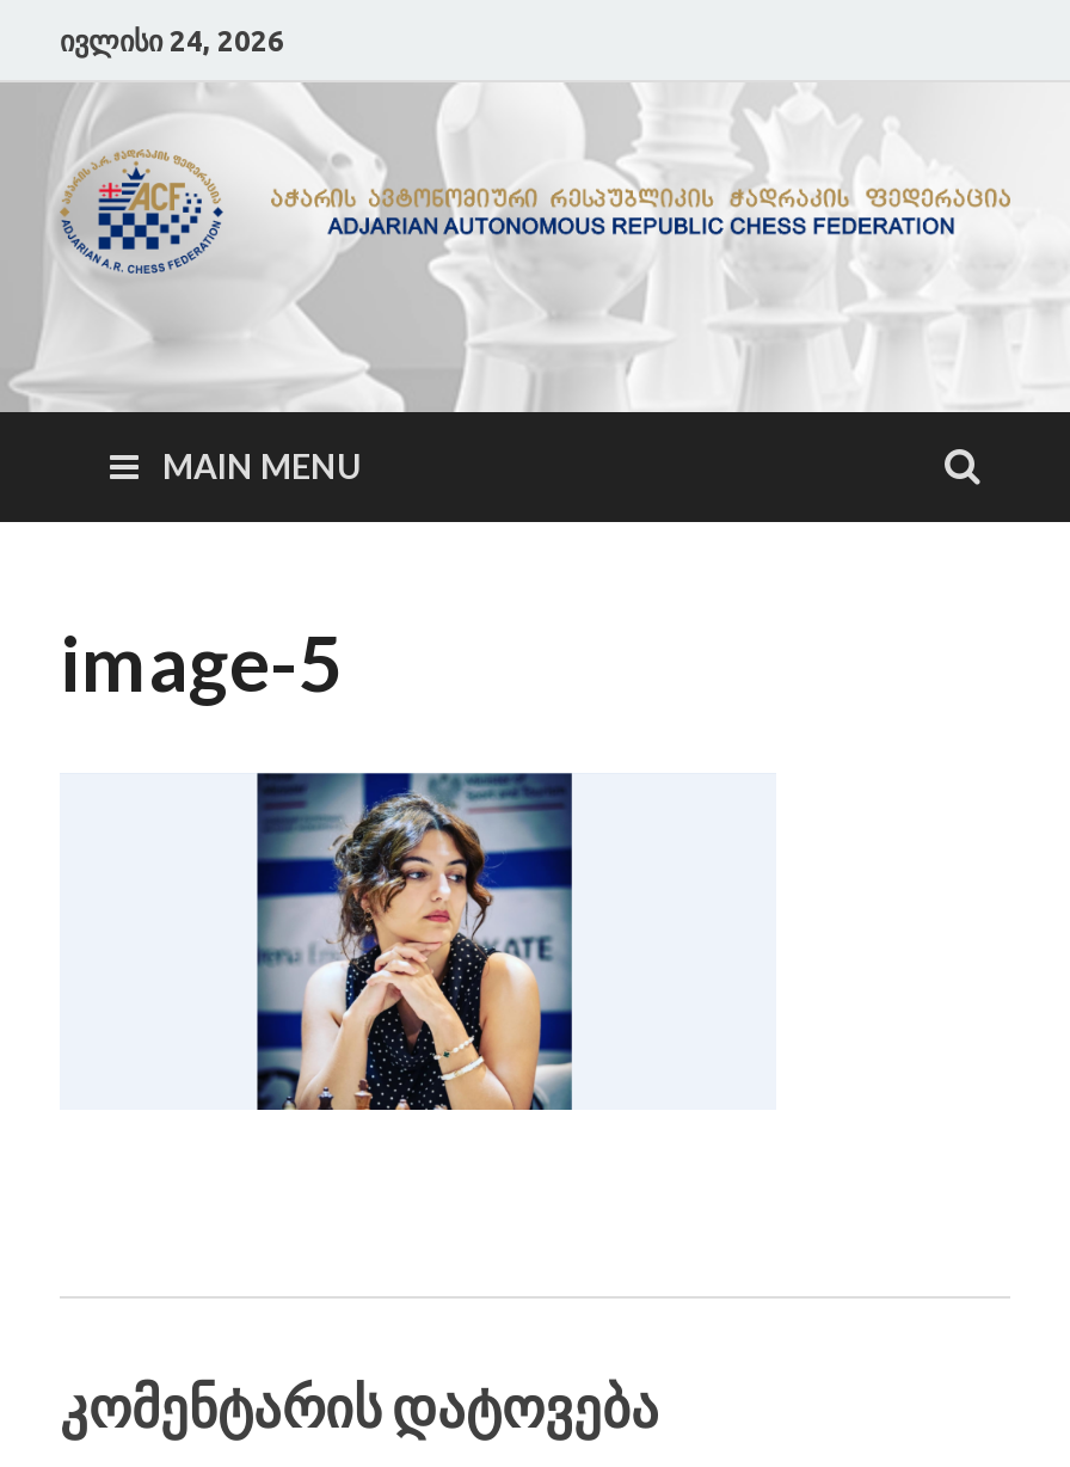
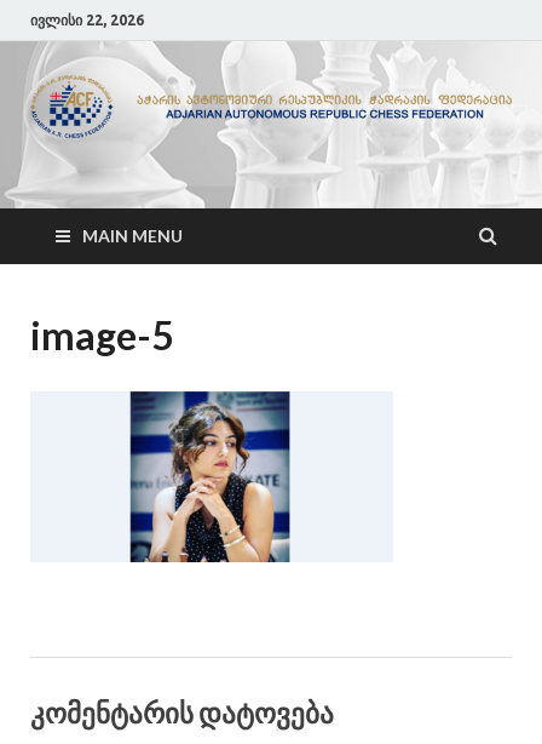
- ივლისი 24, 2026
+ ივლისი 22, 2026
